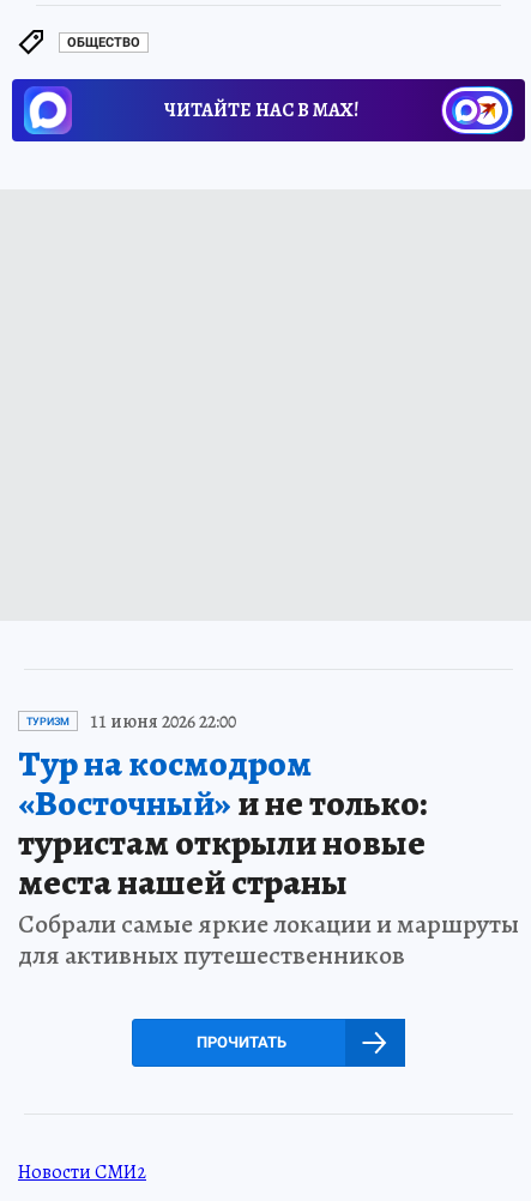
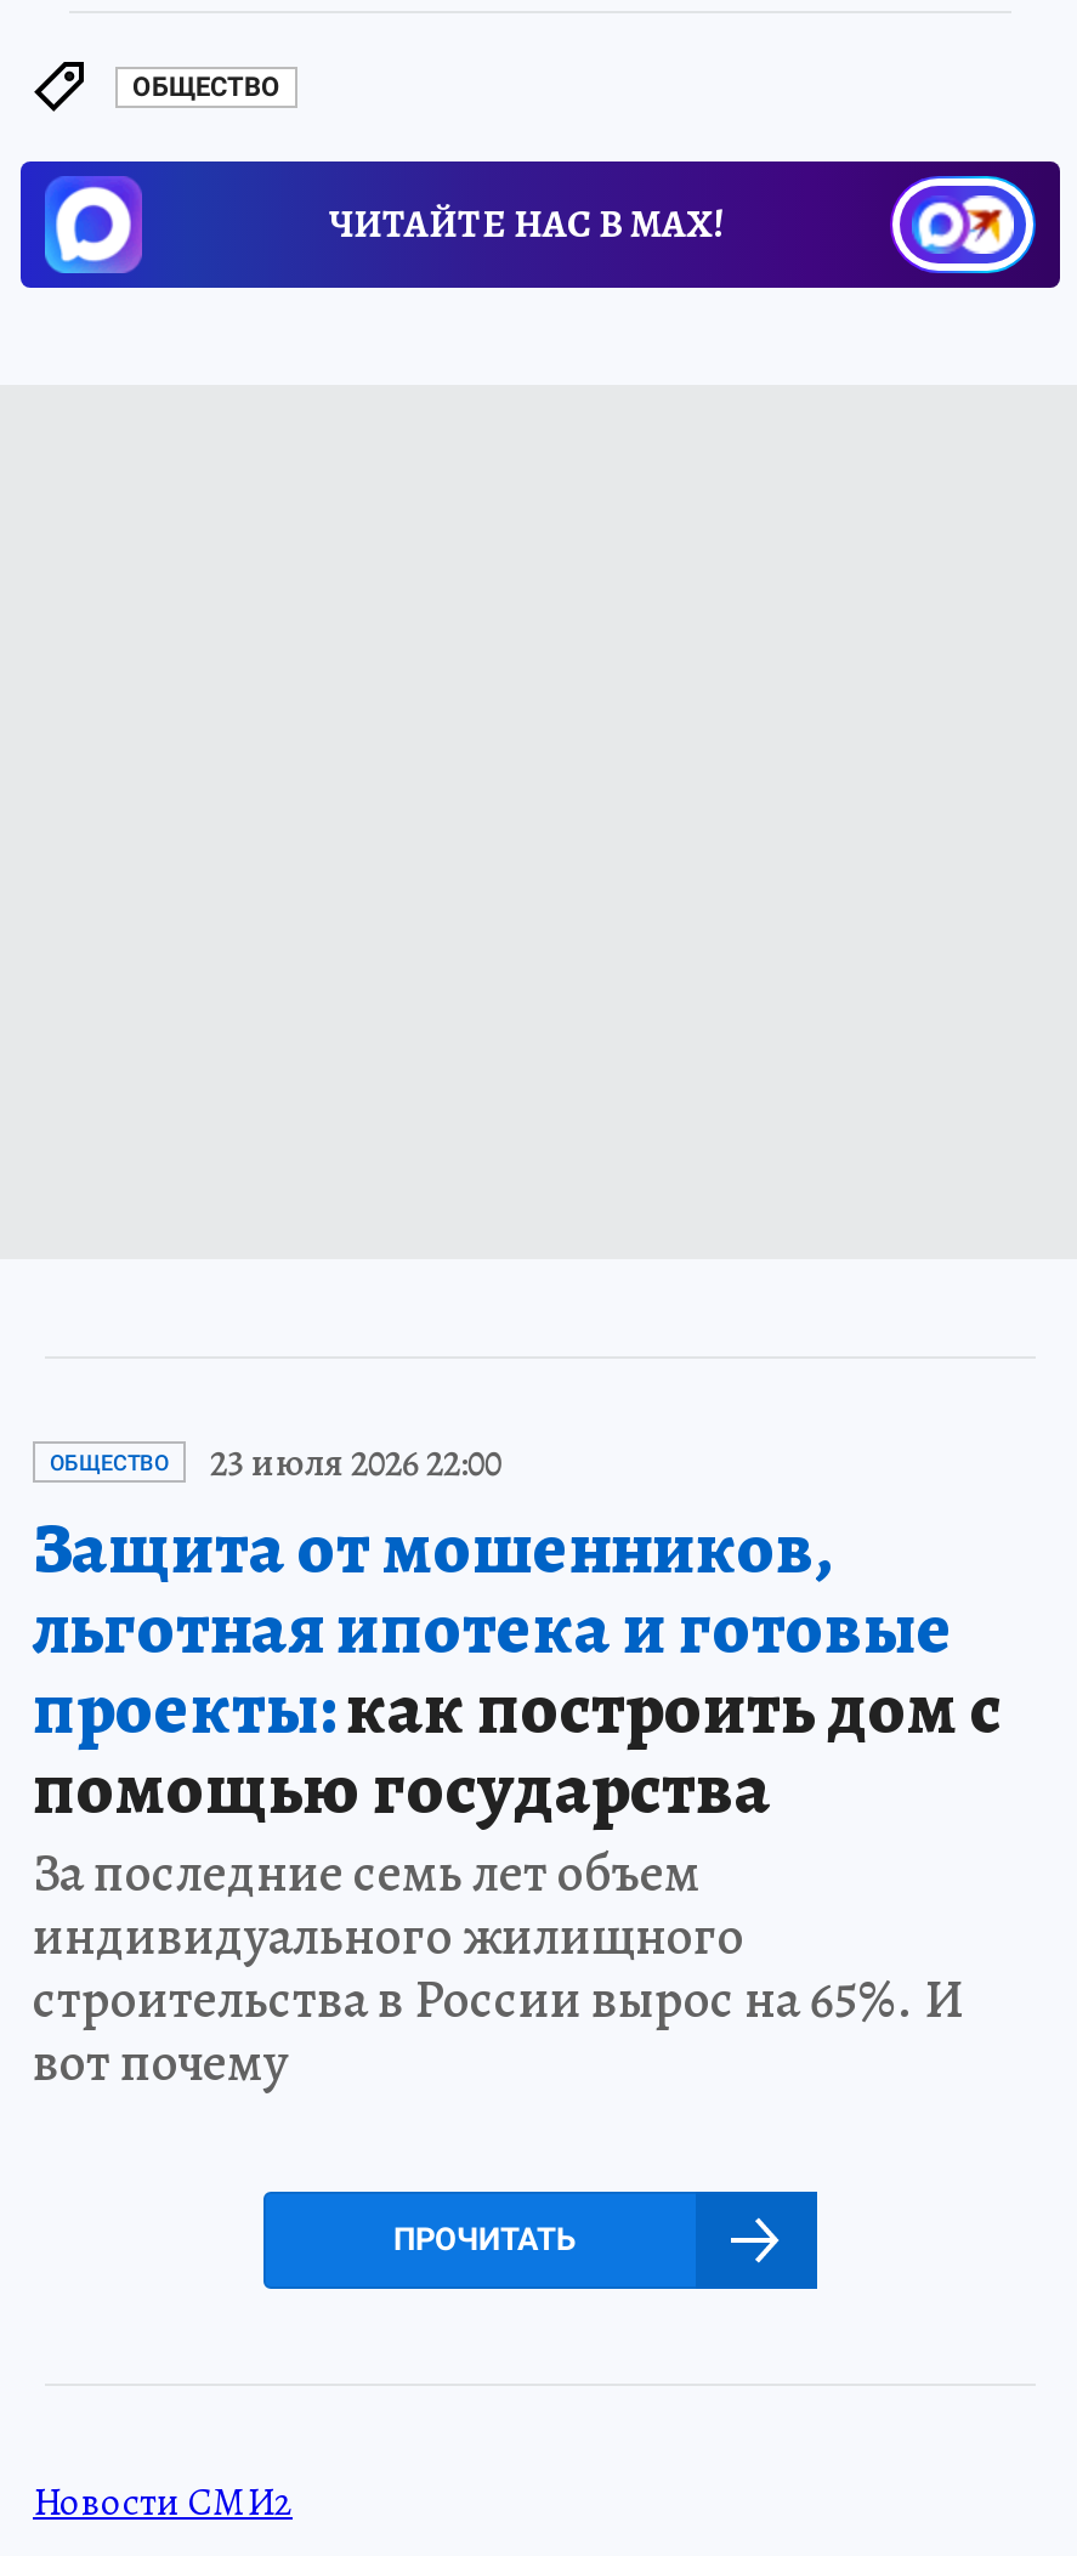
- ТУРИЗМ
- 11 июня 2026 22:00
- Тур на космодром
- «Восточный»и не только:
- туристам открыли новые
- места нашей страны
- Собрали самые яркие локации и маршруты
- для активных путешественников
+ ОБЩЕСТВО
+ 23 июля 2026 22:00
+ Защита от мошенников,
+ льготная ипотека и готовые
+ проекты:как построить дом с
+ помощью государства
+ За последние семь лет объем
+ индивидуального жилищного
+ строительства в России вырос на 65%. И
+ вот почему
